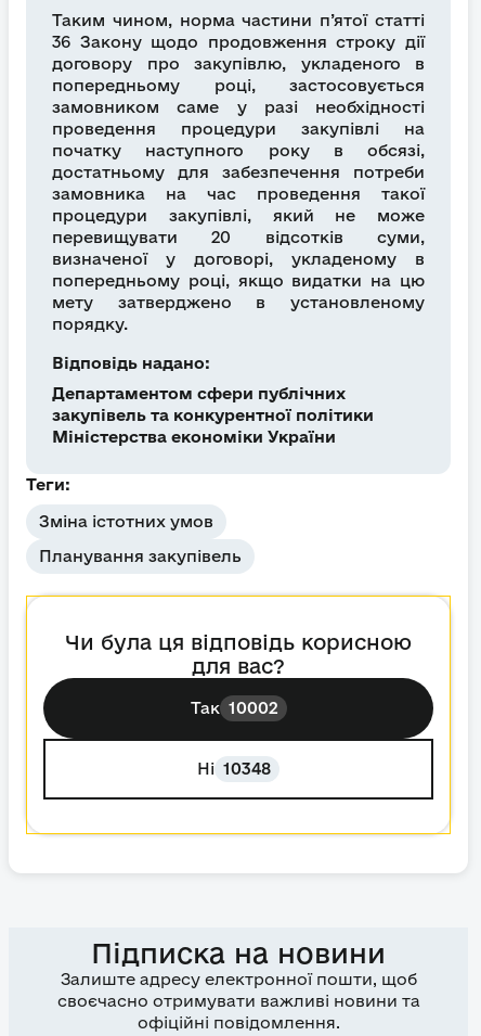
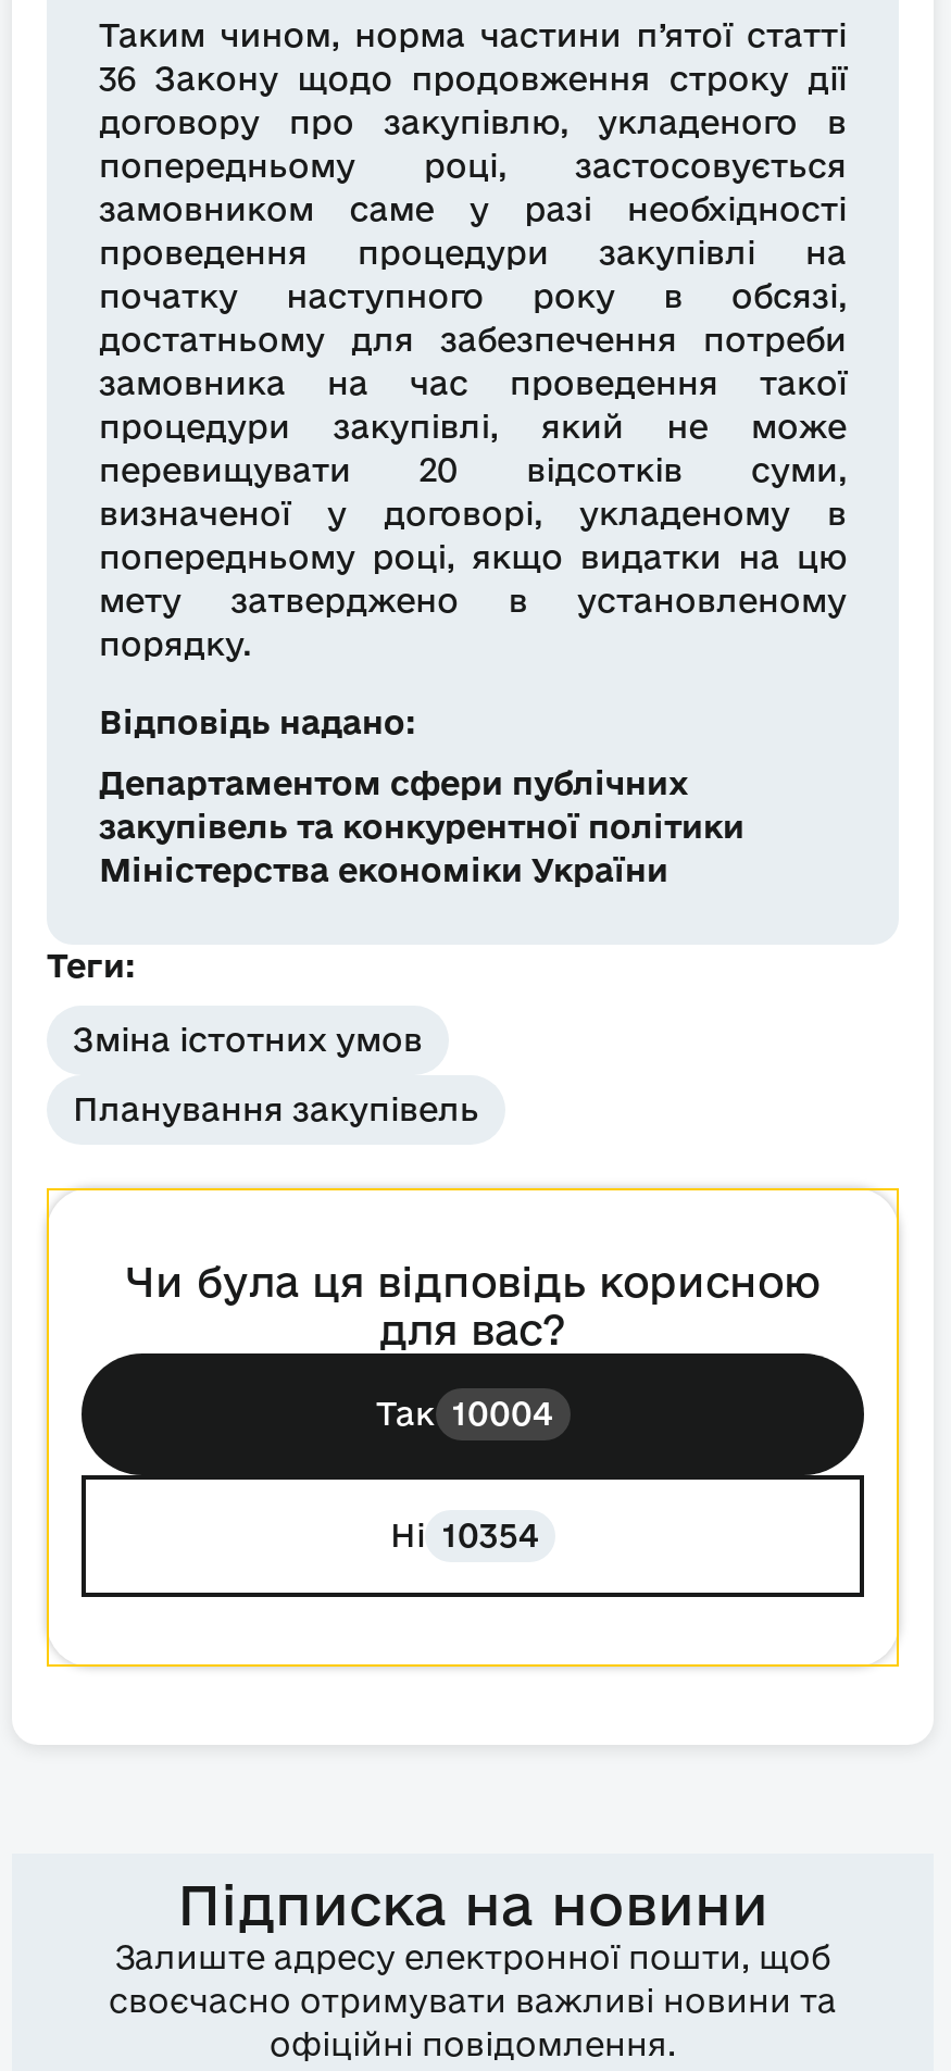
- Так 10002
+ Так 10004

- Ні 10348
+ Ні 10354
